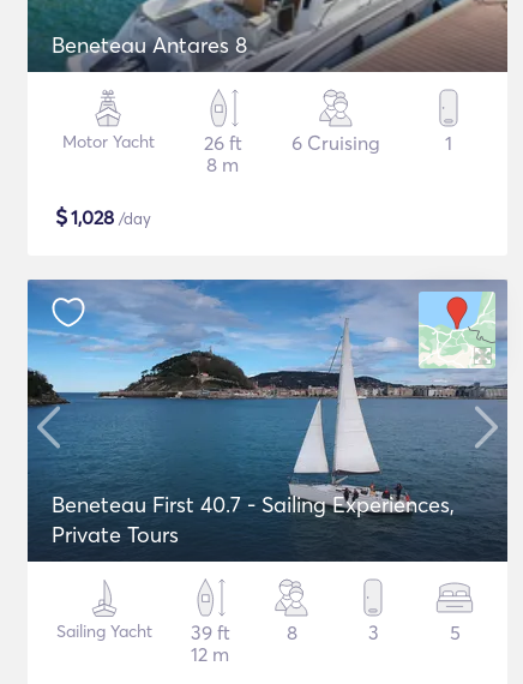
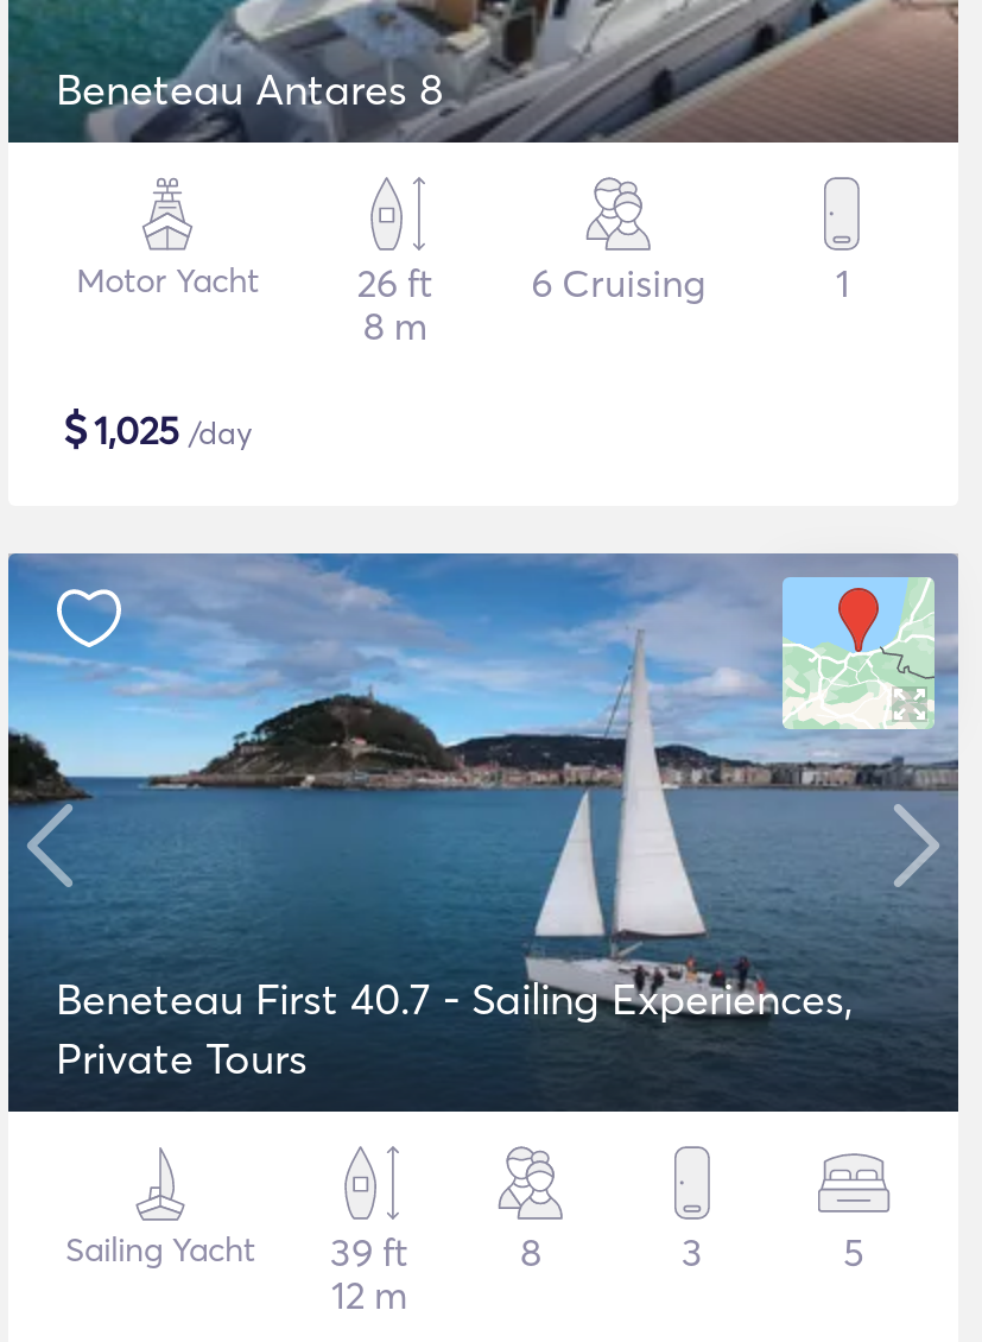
- $1,028 /day
+ $1,025 /day
